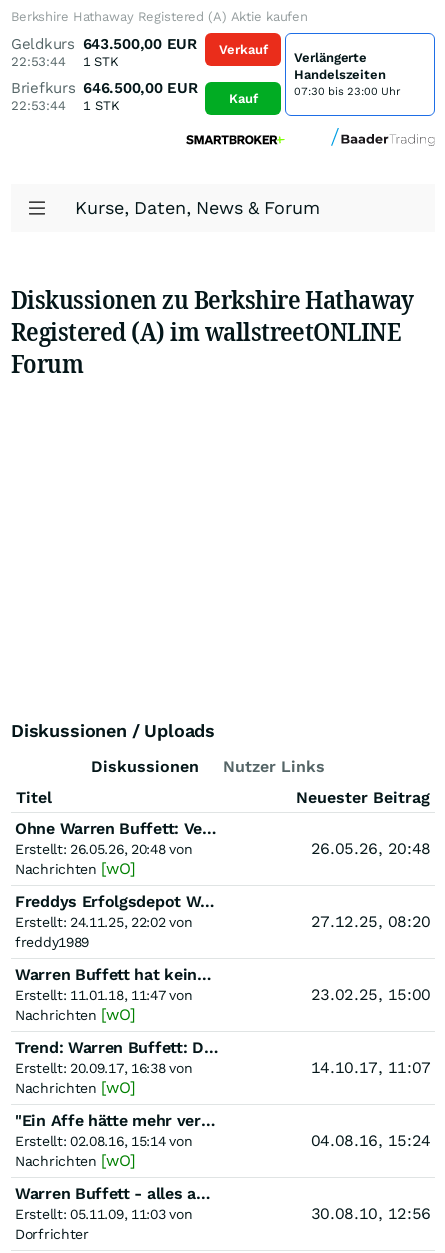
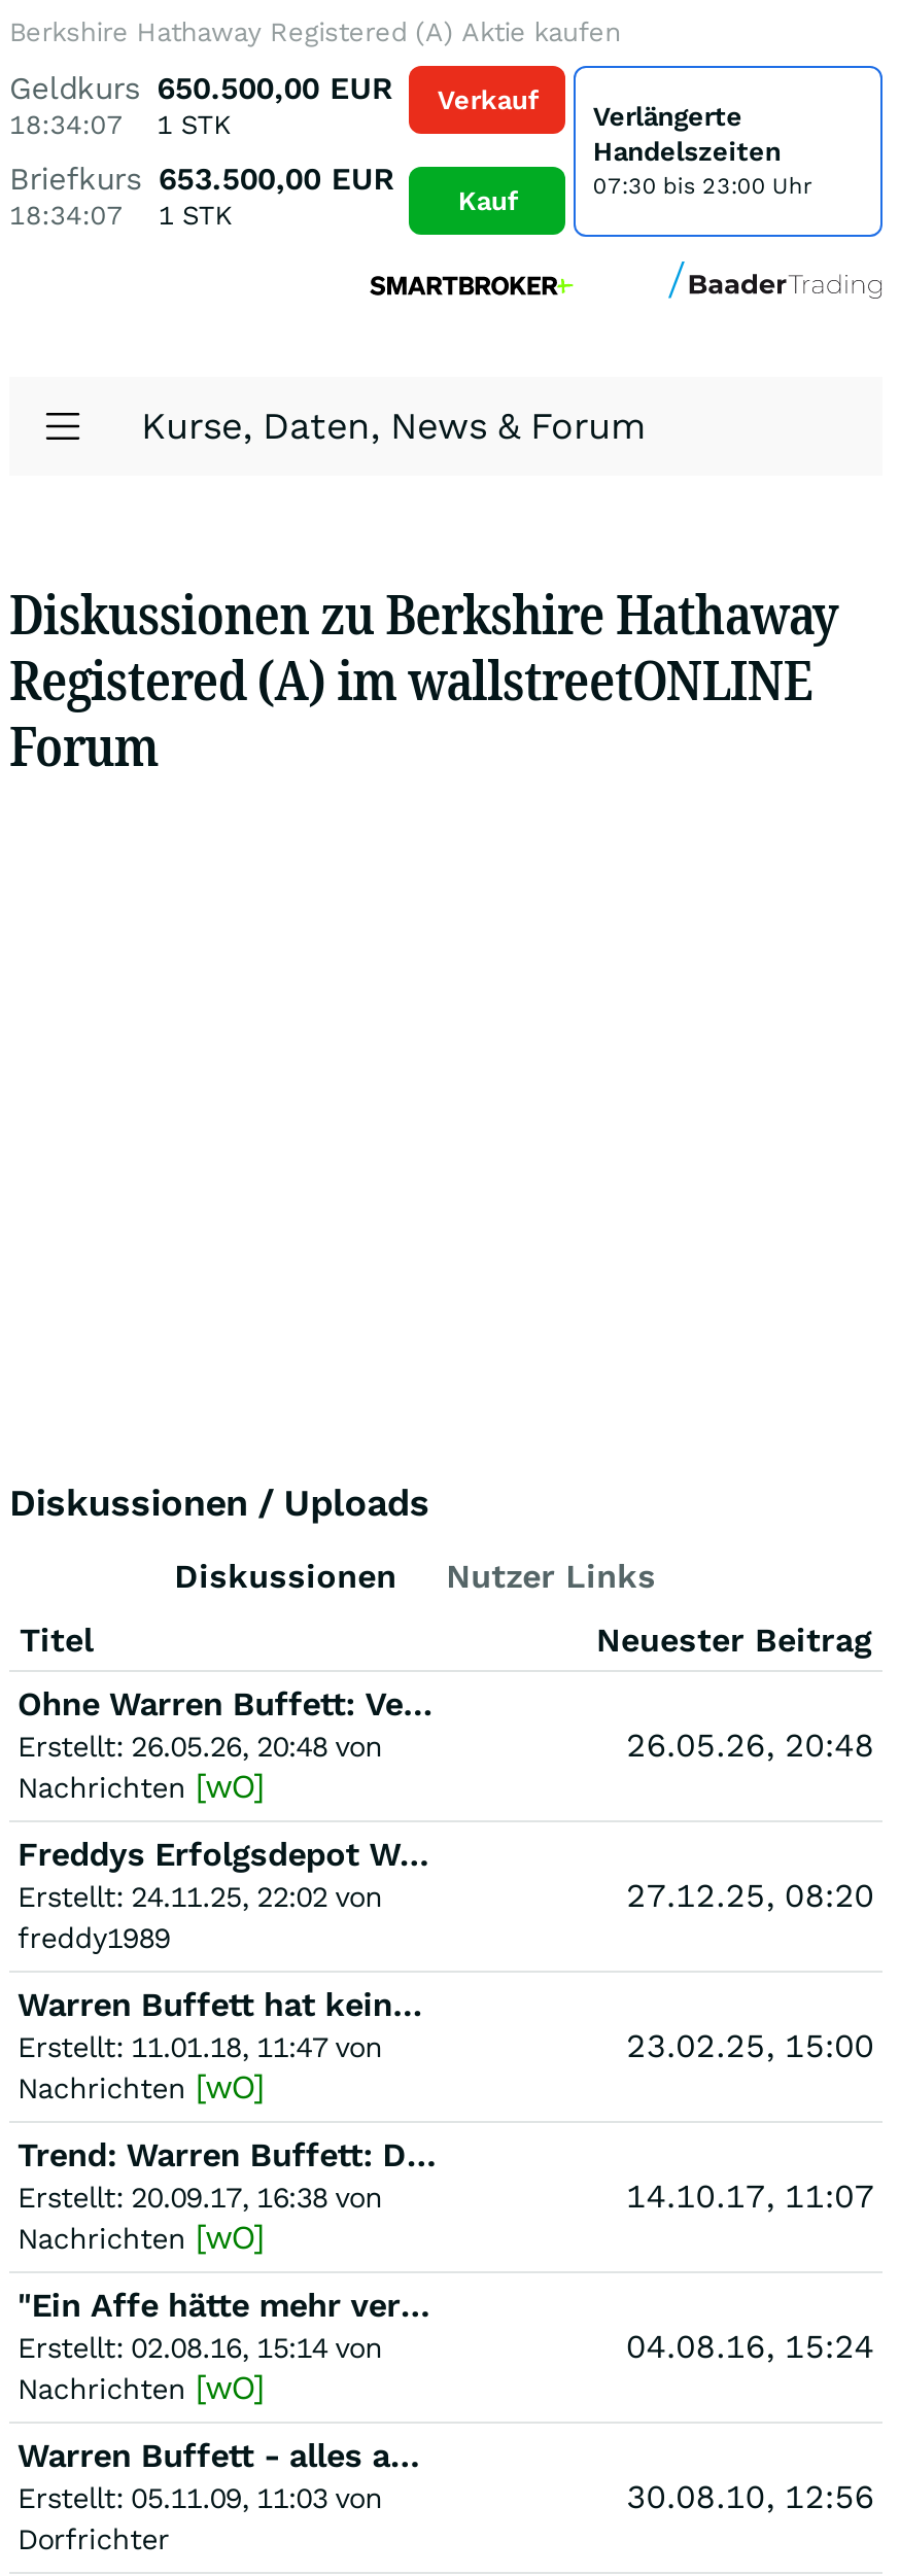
- Geldkurs 643.500,00 EUR Verkauf
+ Geldkurs 650.500,00 EUR Verkauf

- 22:53:44 1 STK
+ 18:34:07 1 STK

- Briefkurs 646.500,00 EUR
+ Briefkurs 653.500,00 EUR

- 22:53:44 1 STK
+ 18:34:07 1 STK
